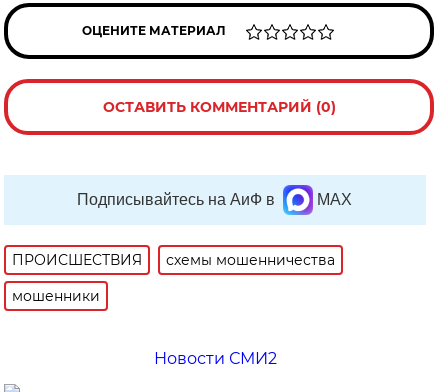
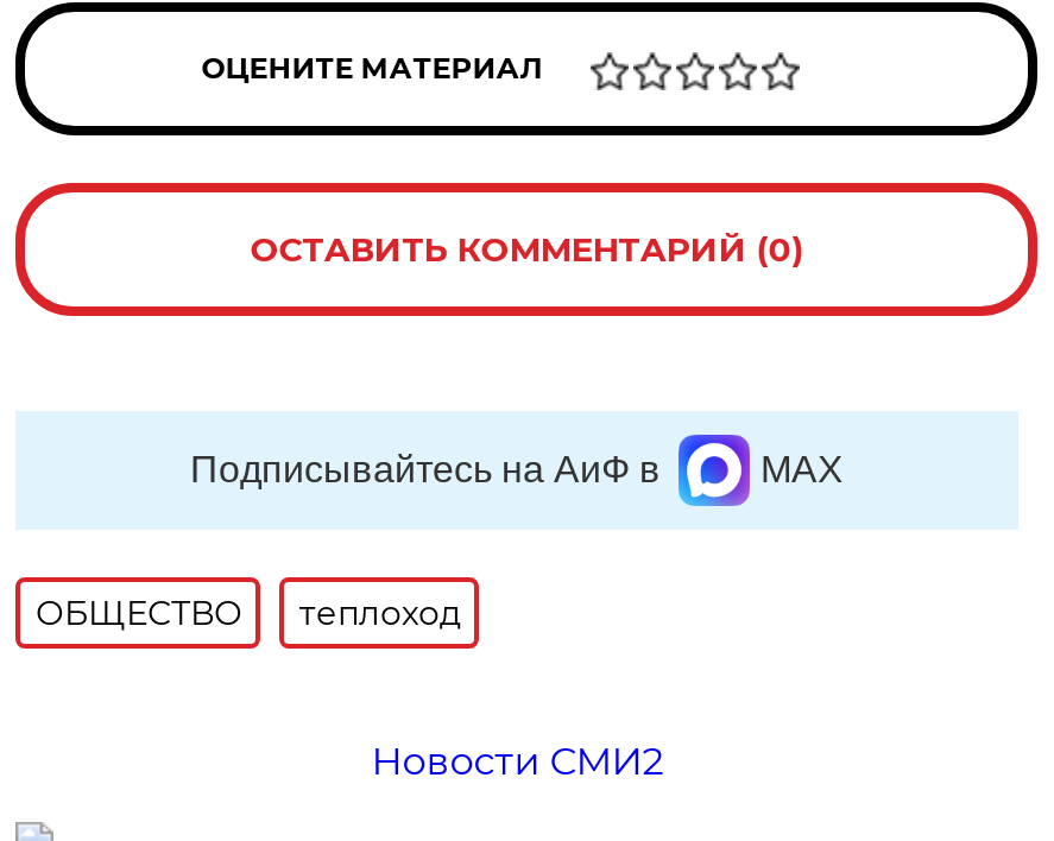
- ПРОИСШЕСТВИЯ
- схемы мошенничества
- мошенники
+ ОБЩЕСТВО
+ теплоход
